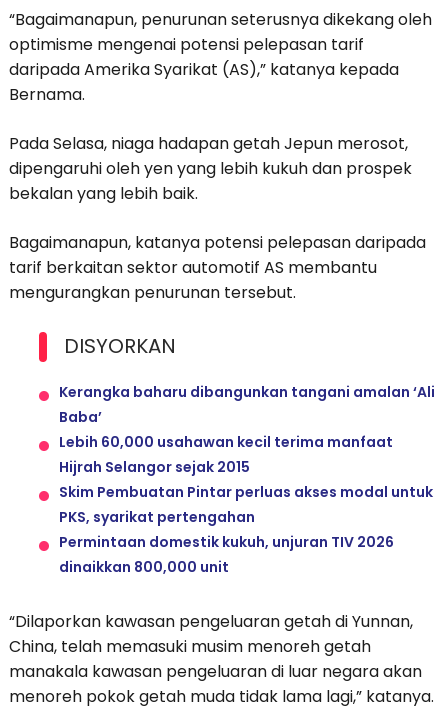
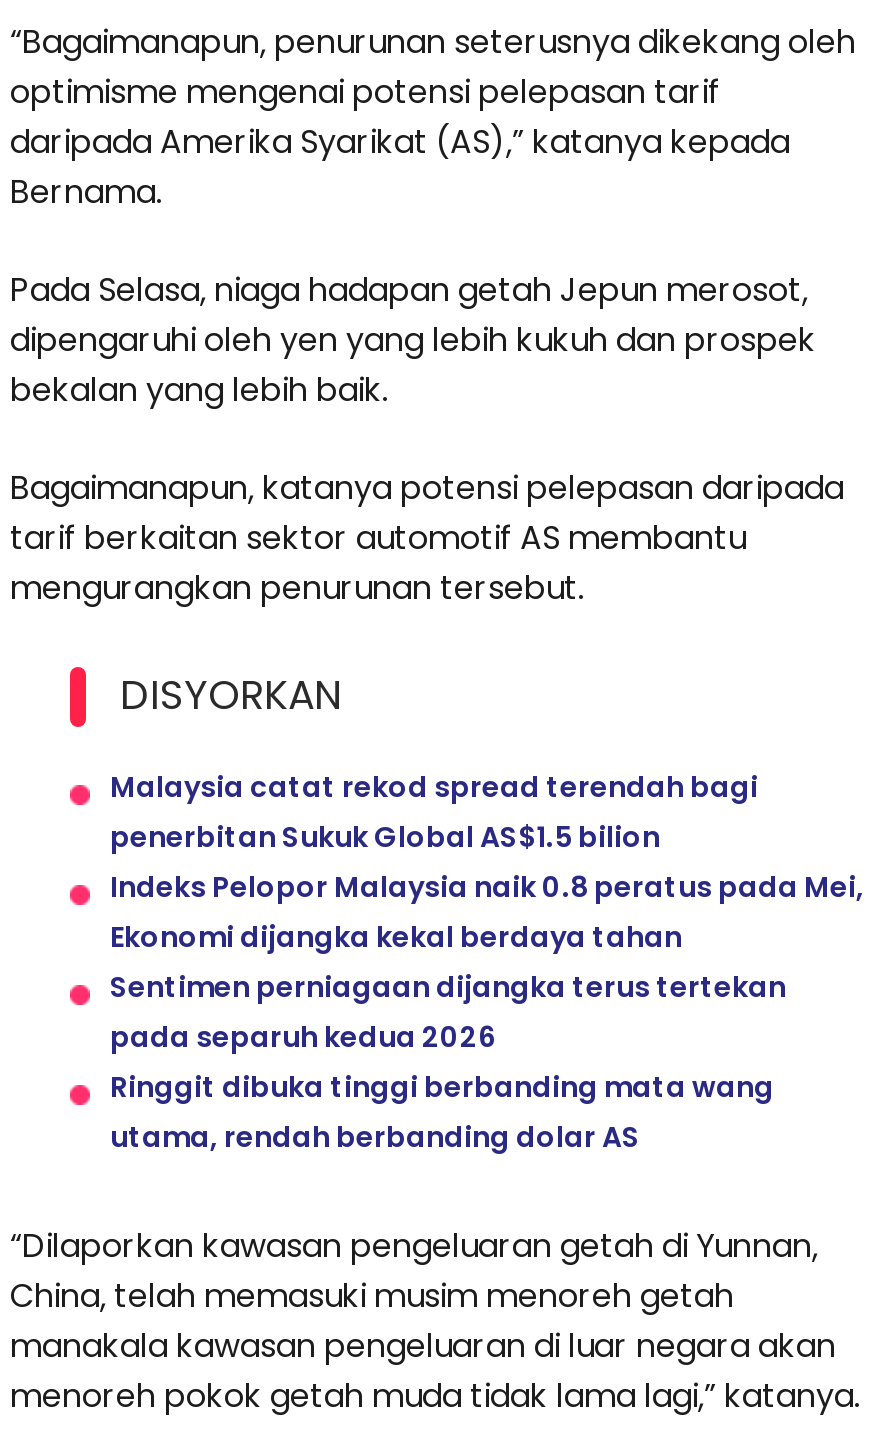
- Kerangka baharu dibangunkan tangani amalan ‘Ali
- Baba’
- Lebih 60,000 usahawan kecil terima manfaat
- Hijrah Selangor sejak 2015
- Skim Pembuatan Pintar perluas akses modal untuk
- PKS, syarikat pertengahan
- Permintaan domestik kukuh, unjuran TIV 2026
- dinaikkan 800,000 unit
+ Malaysia catat rekod spread terendah bagi
+ penerbitan Sukuk Global AS$1.5 bilion
+ Indeks Pelopor Malaysia naik 0.8 peratus pada Mei,
+ Ekonomi dijangka kekal berdaya tahan
+ Sentimen perniagaan dijangka terus tertekan
+ pada separuh kedua 2026
+ Ringgit dibuka tinggi berbanding mata wang
+ utama, rendah berbanding dolar AS
